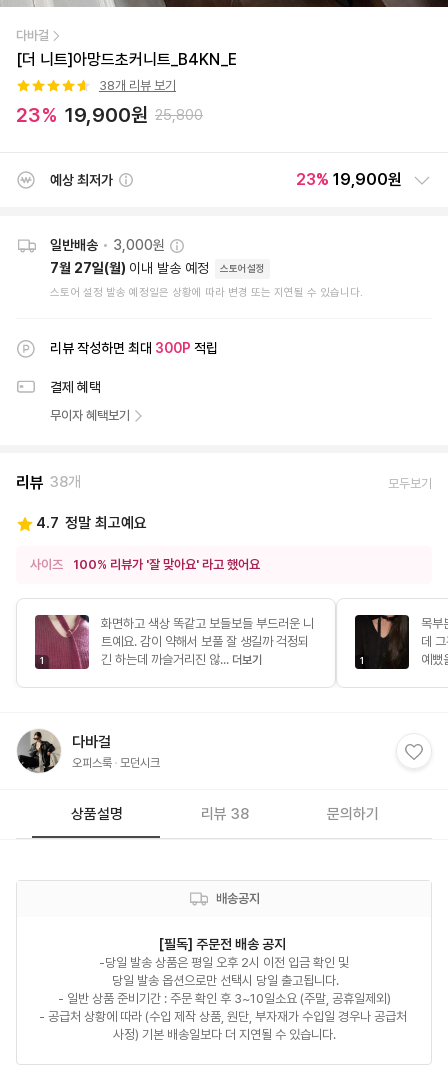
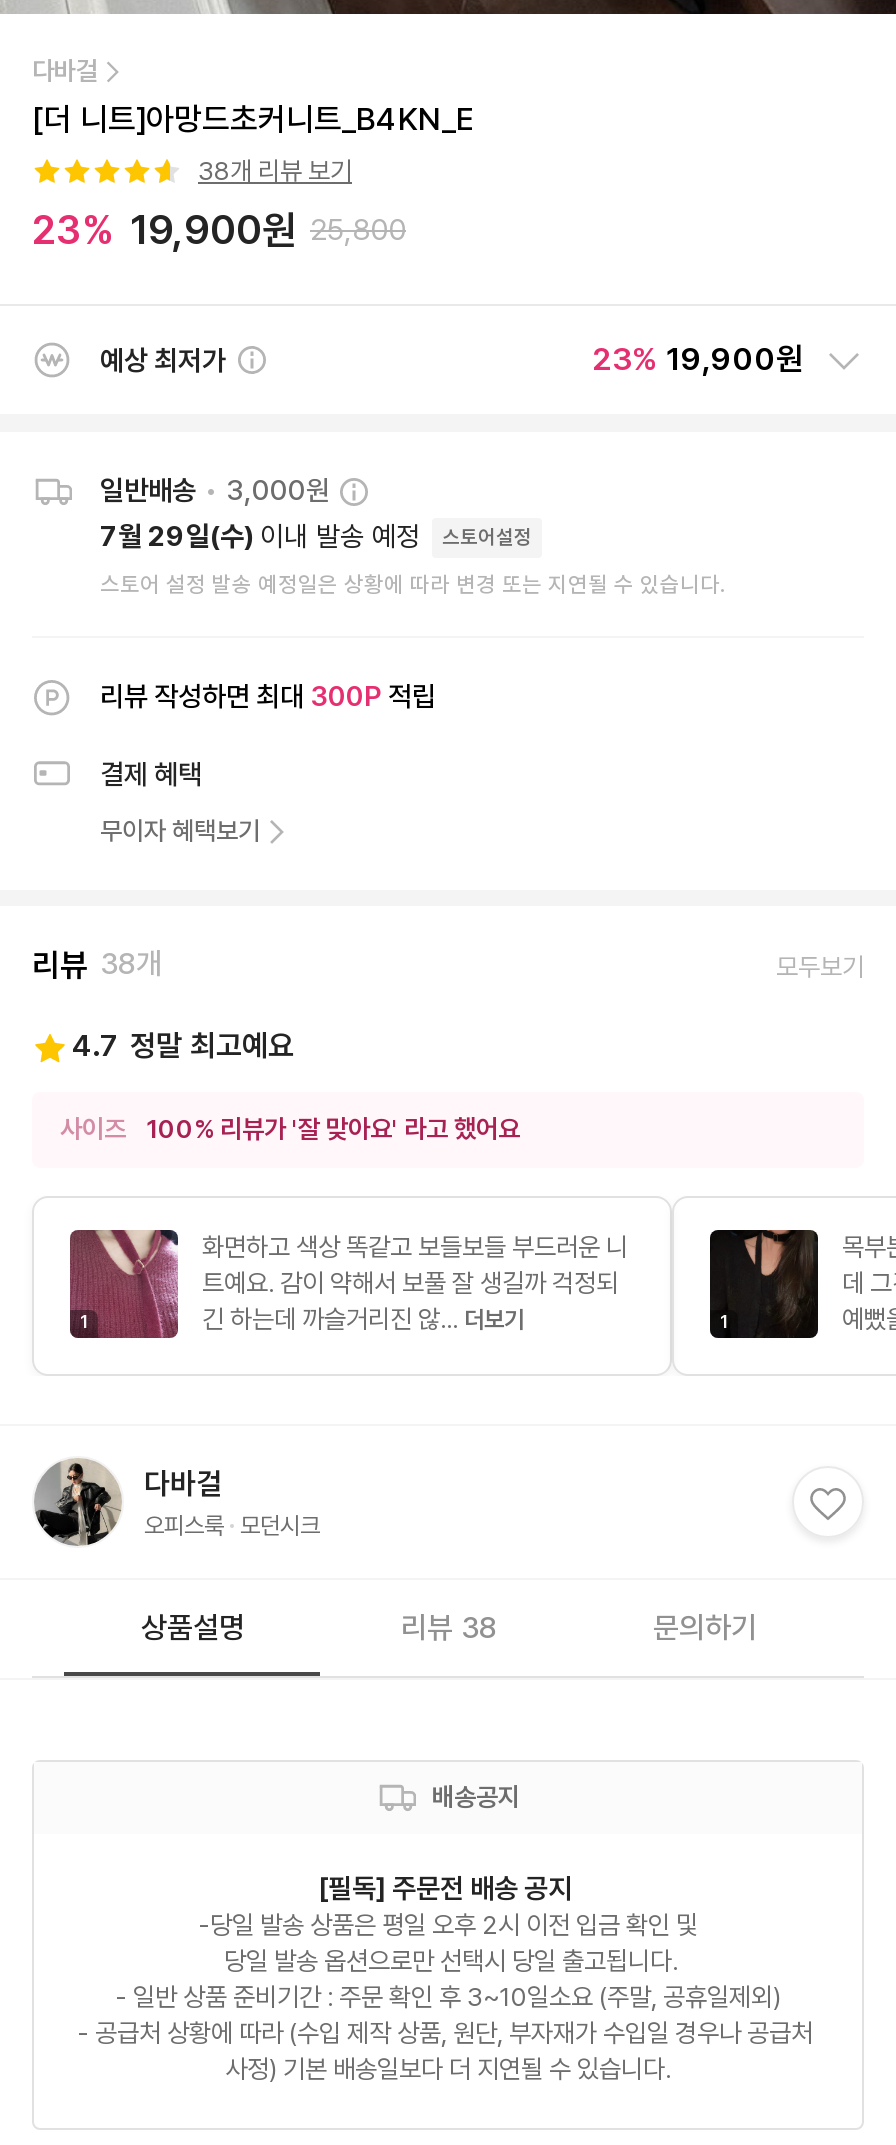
- 7월 27일(월) 이내 발송 예정
+ 7월 29일(수) 이내 발송 예정
